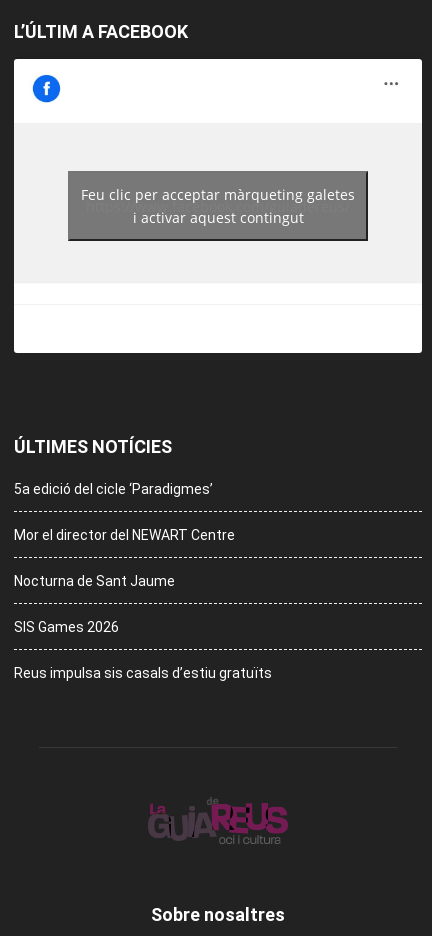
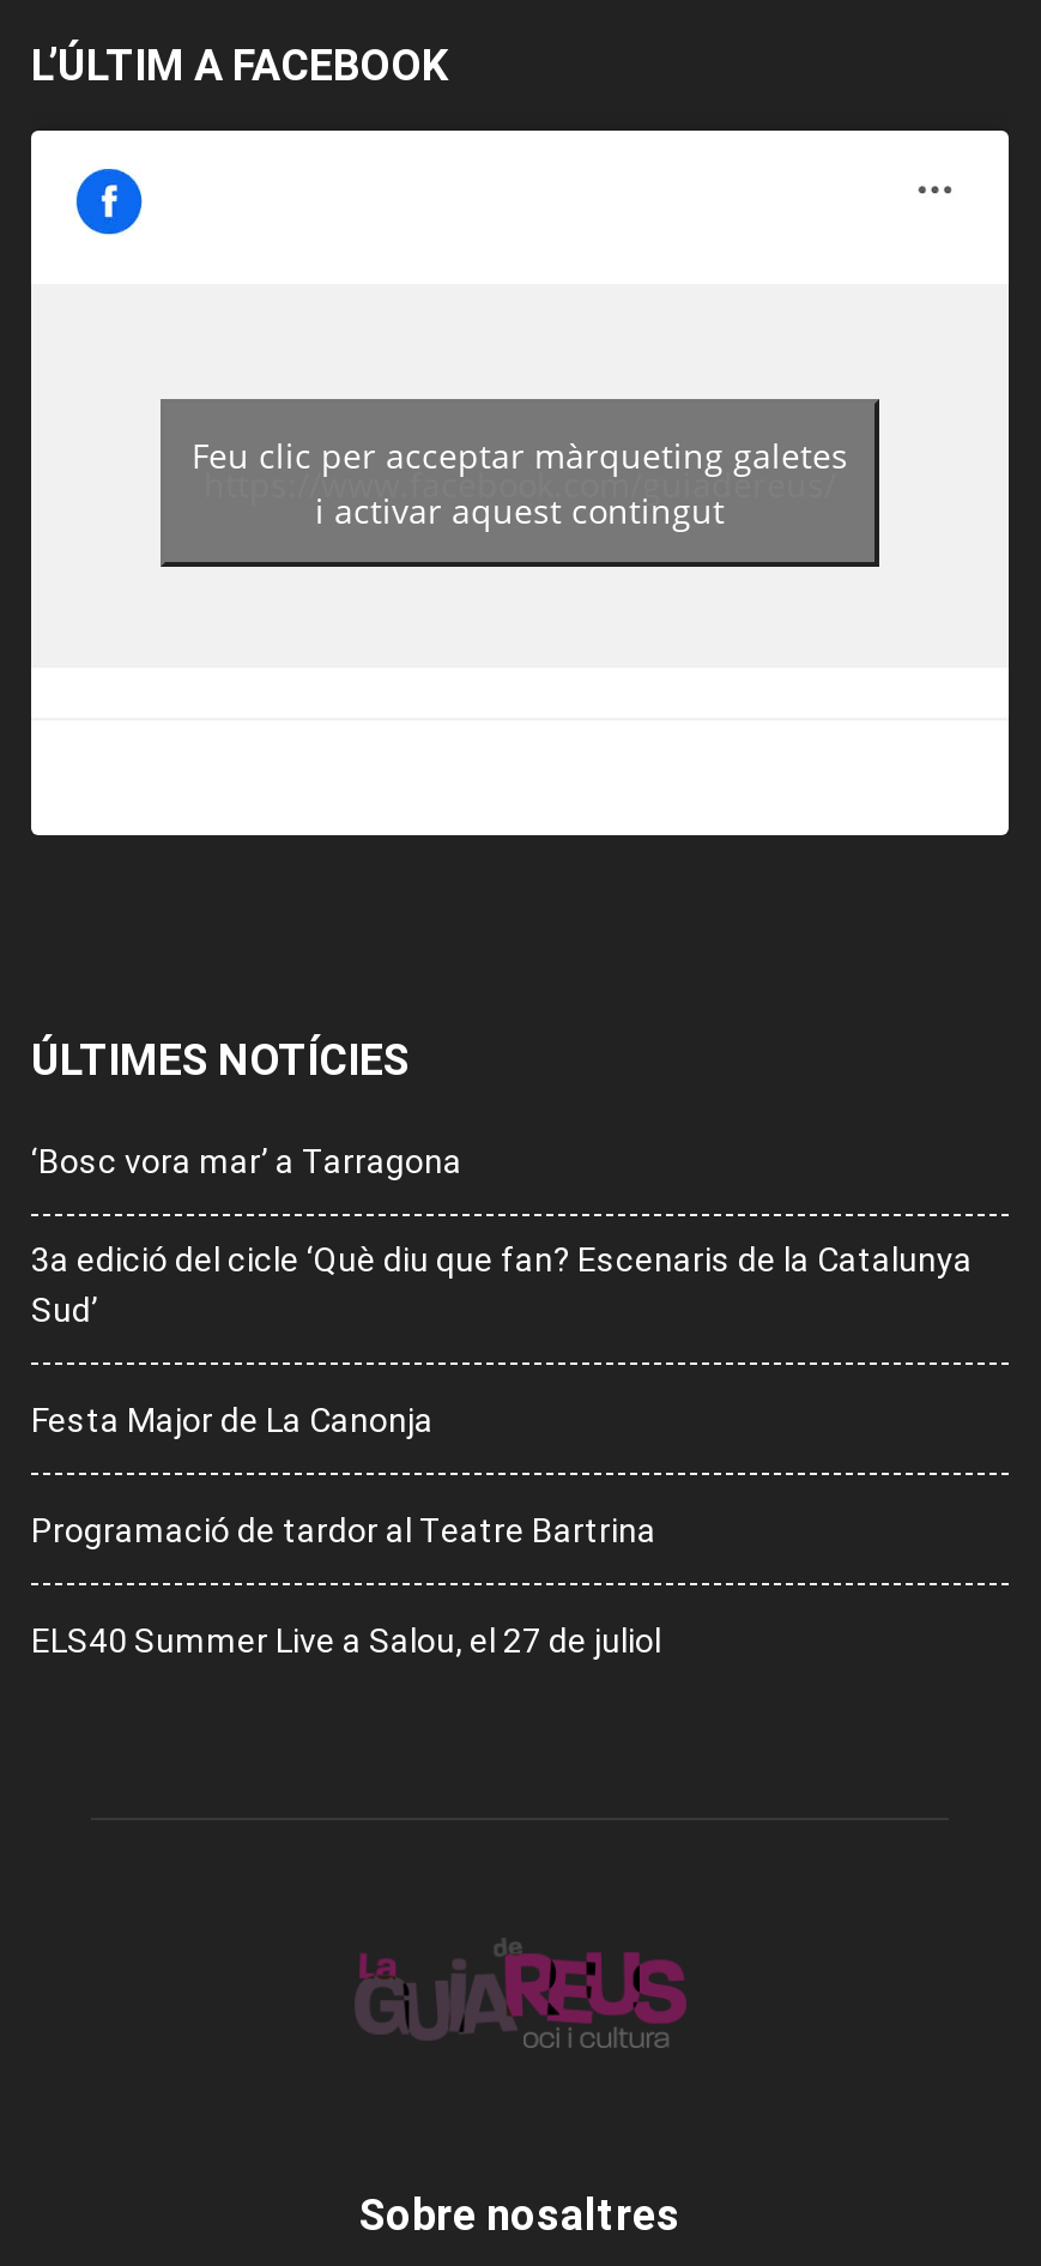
- 5a edició del cicle ‘Paradigmes’
+ ‘Bosc vora mar’ a Tarragona

- Mor el director del NEWART Centre
+ 3a edició del cicle ‘Què diu que fan? Escenaris de la Catalunya
+ Sud’

- Nocturna de Sant Jaume
+ Festa Major de La Canonja

- SIS Games 2026
+ Programació de tardor al Teatre Bartrina

- Reus impulsa sis casals d’estiu gratuïts
+ ELS40 Summer Live a Salou, el 27 de juliol
